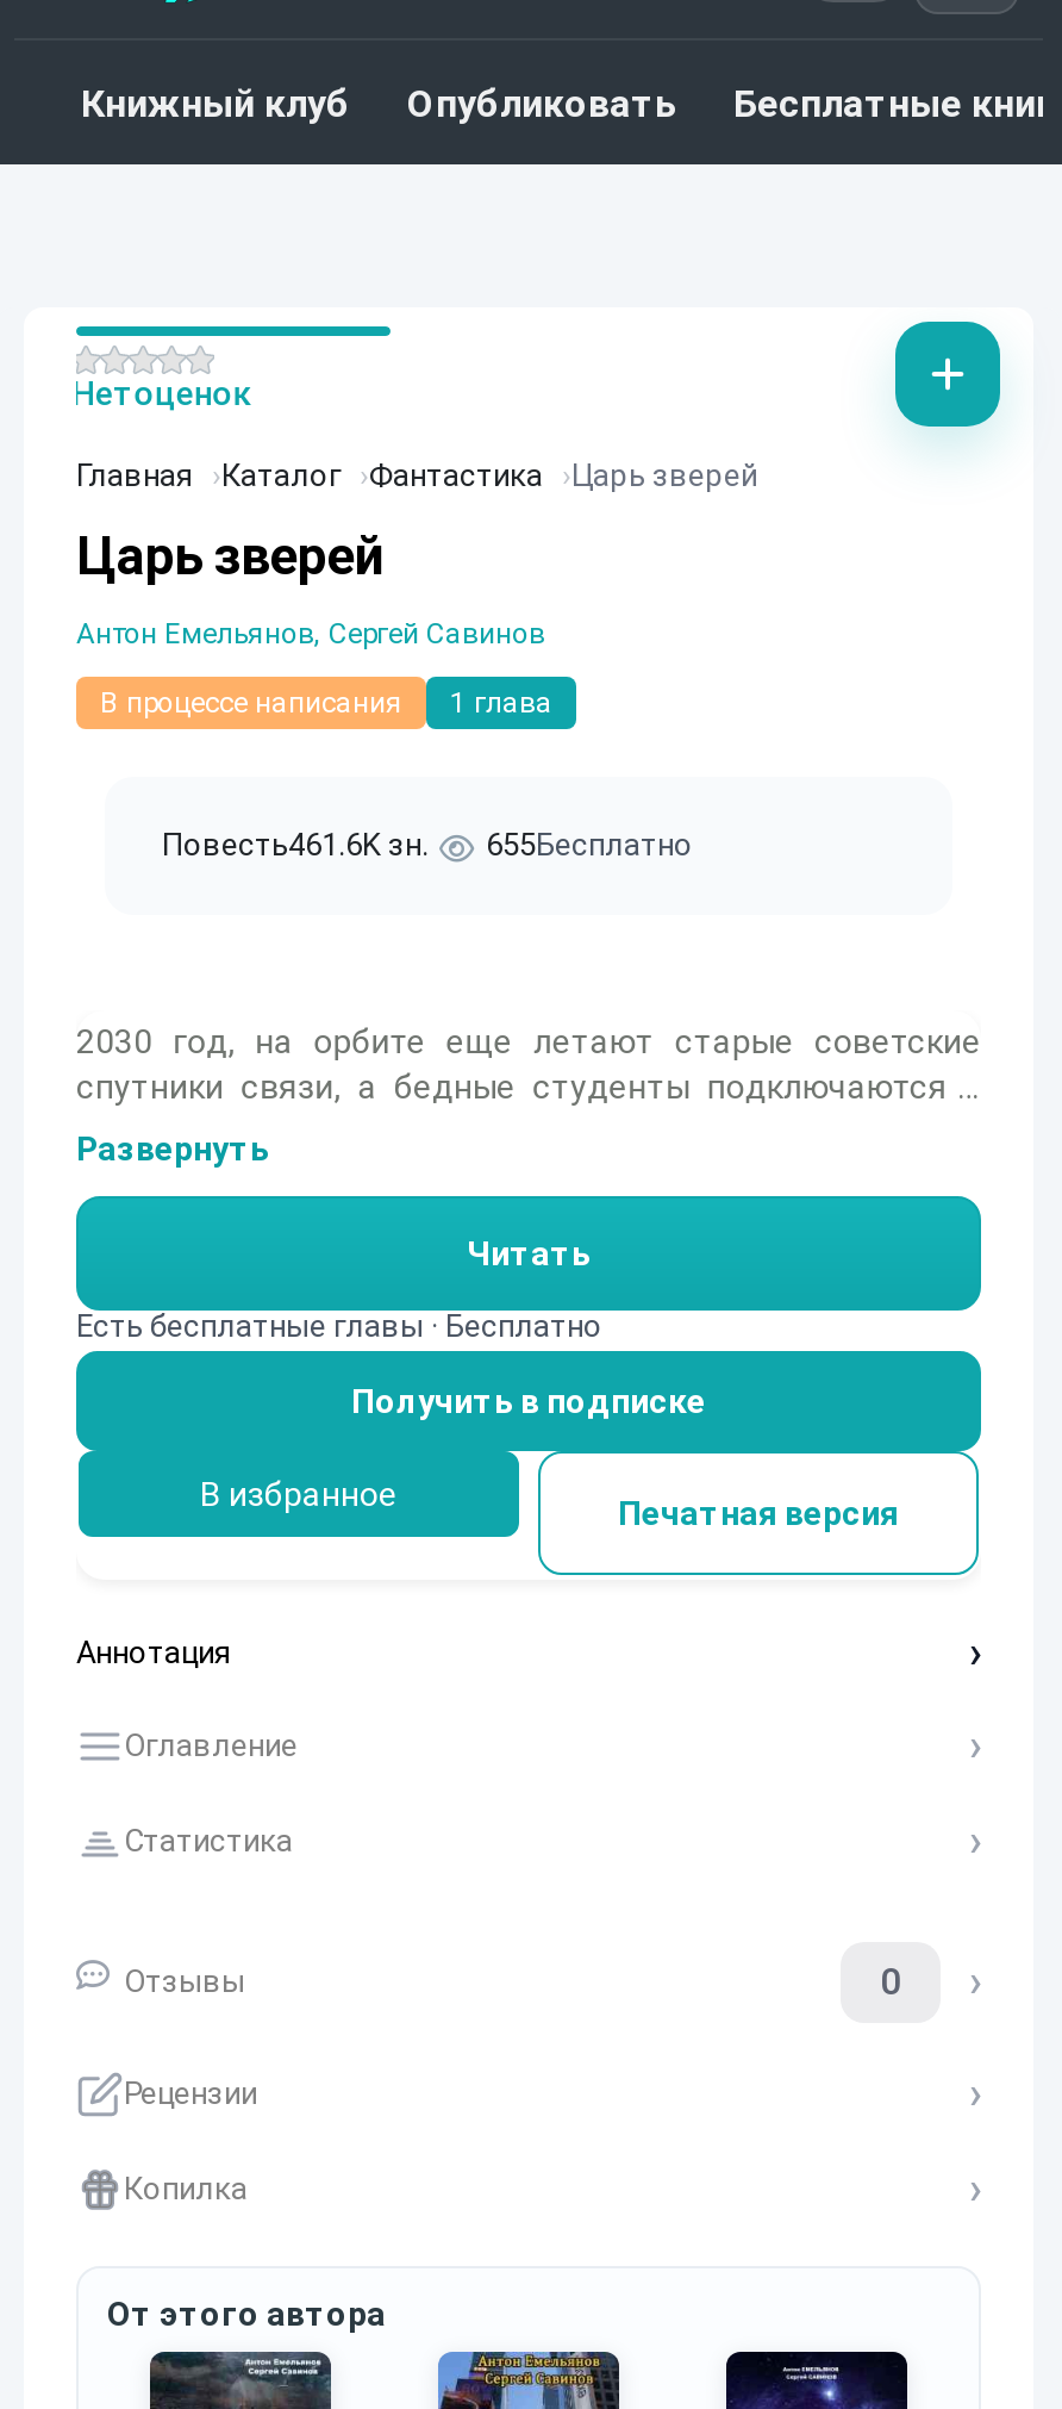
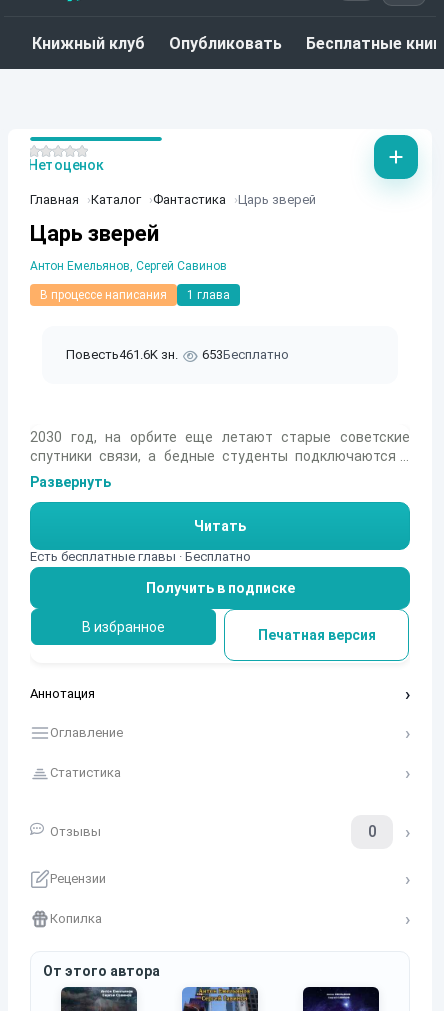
- Повесть461.6K зн. 655Бесплатно
+ Повесть461.6K зн. 653Бесплатно
